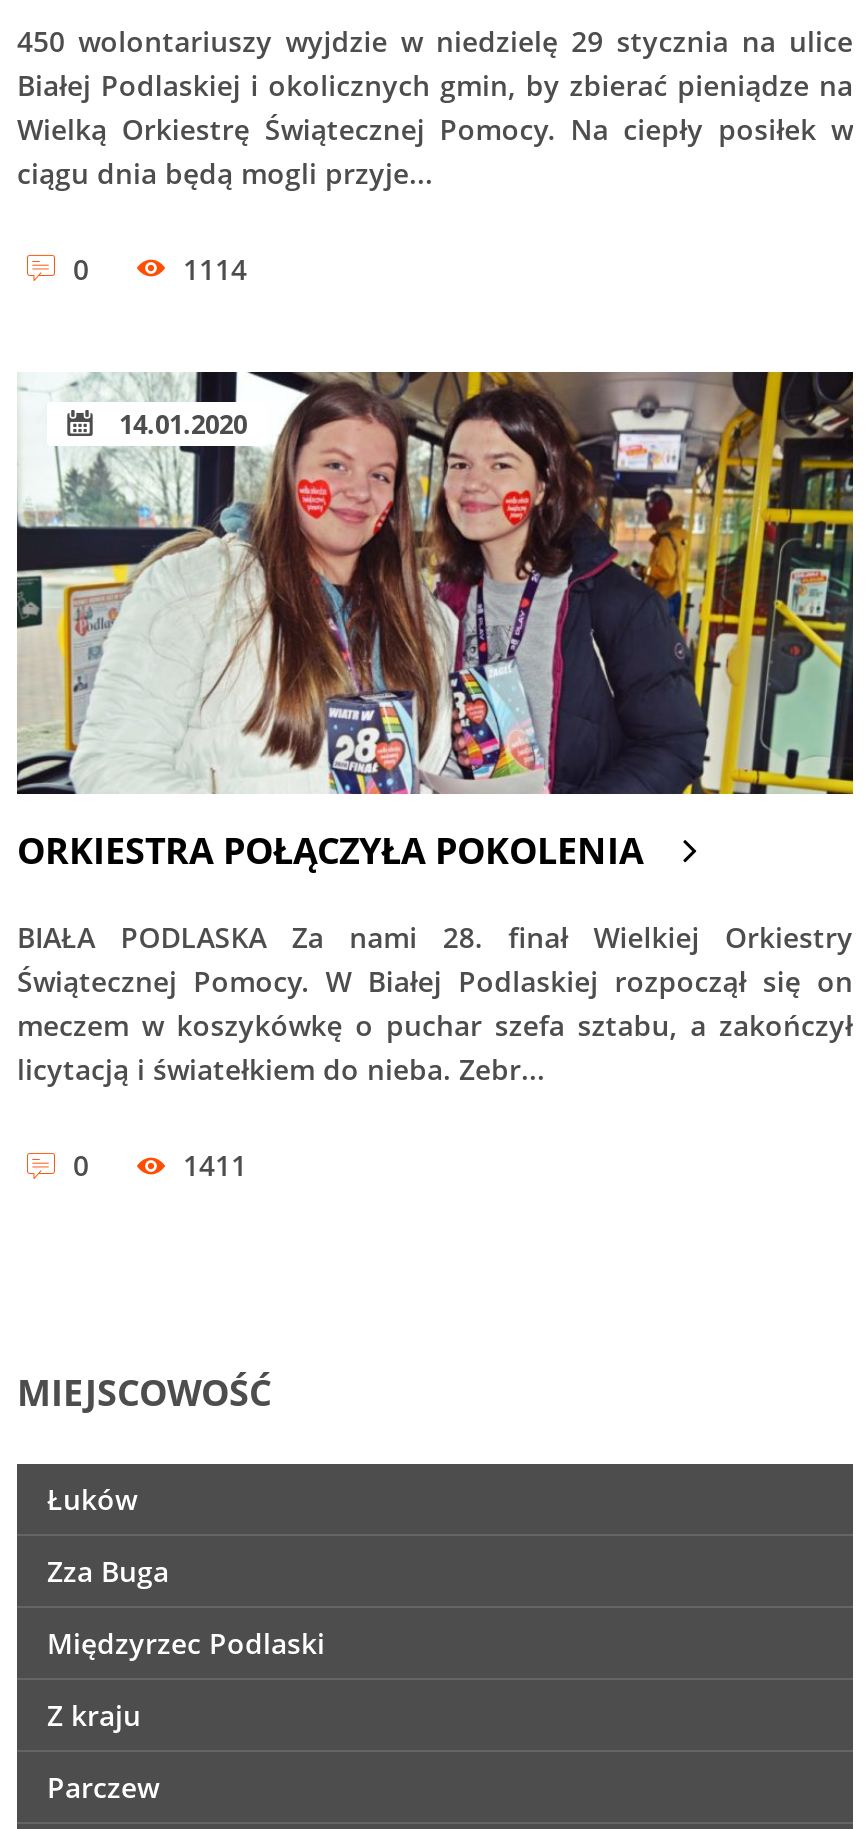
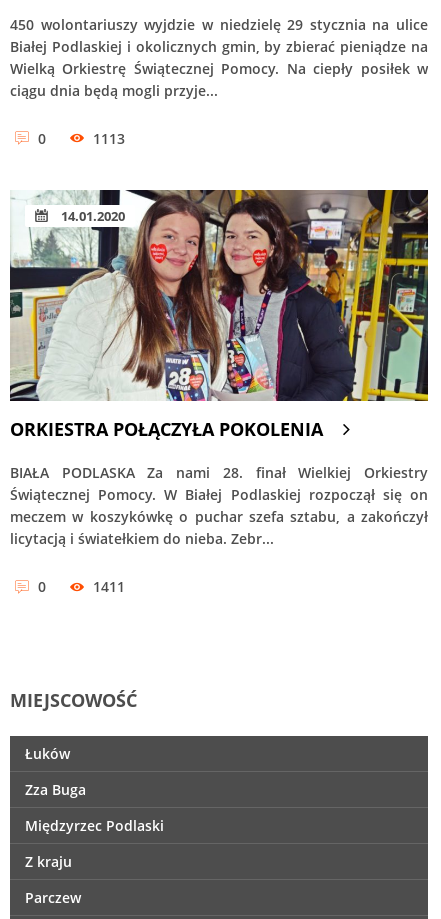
- 1114
+ 1113
